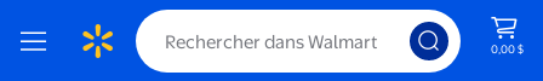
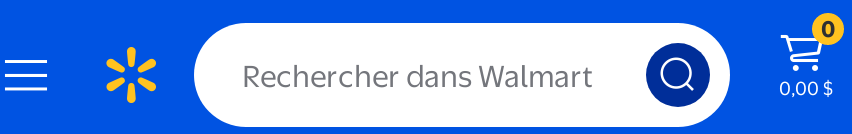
+ 0
